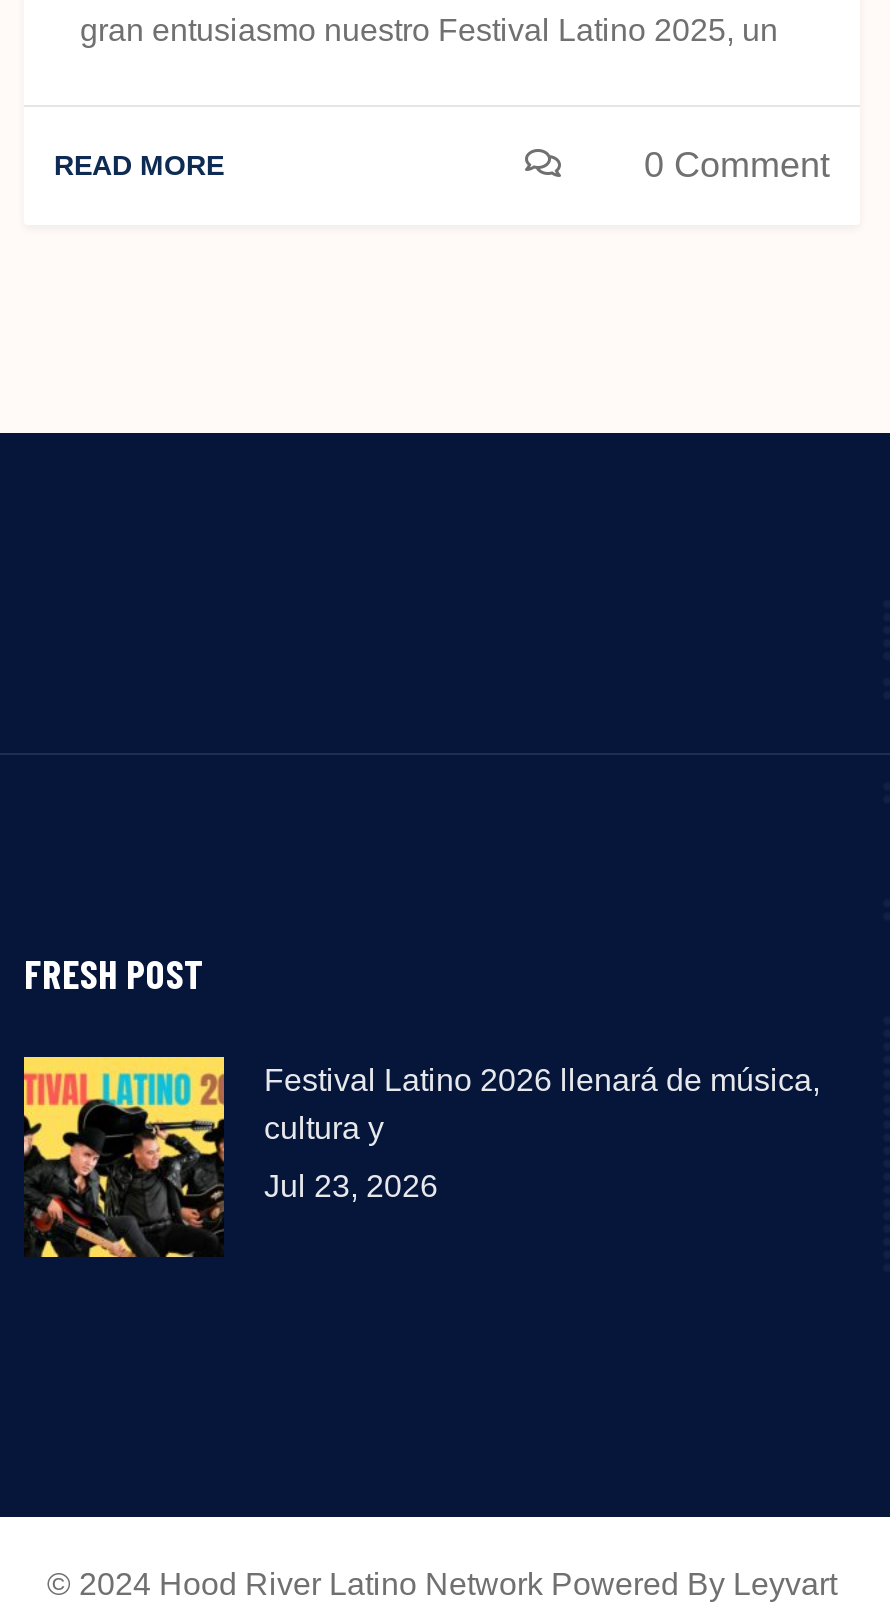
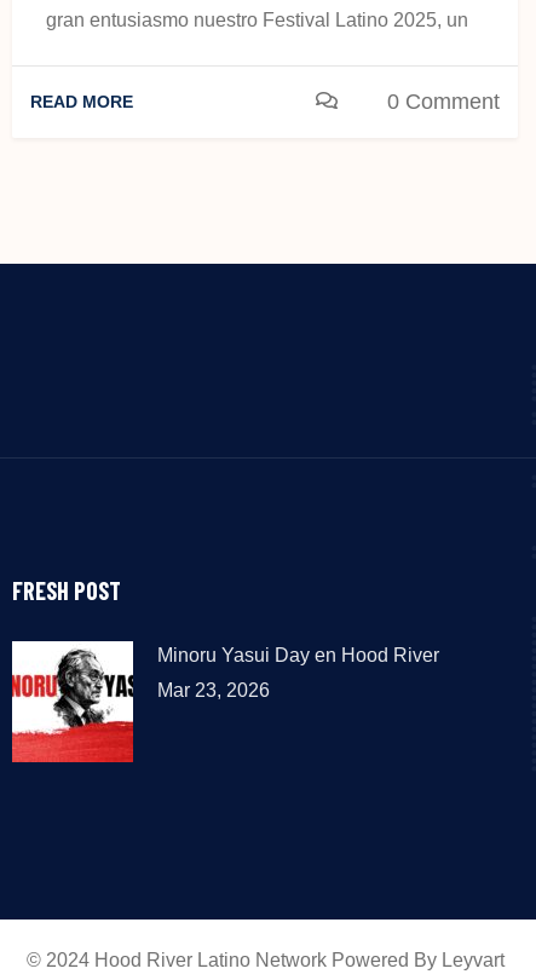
- [image]
- Festival Latino 2026 llenará de música,
- cultura y
+ [image]
+ Minoru Yasui Day en Hood River

- Jul 23, 2026
+ Mar 23, 2026
